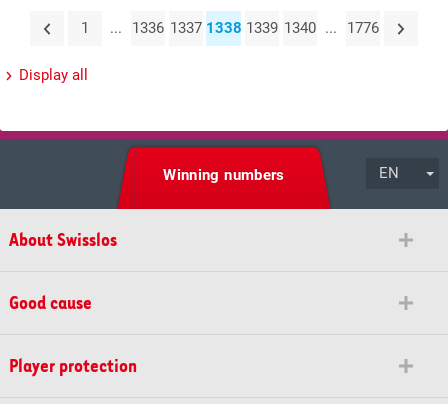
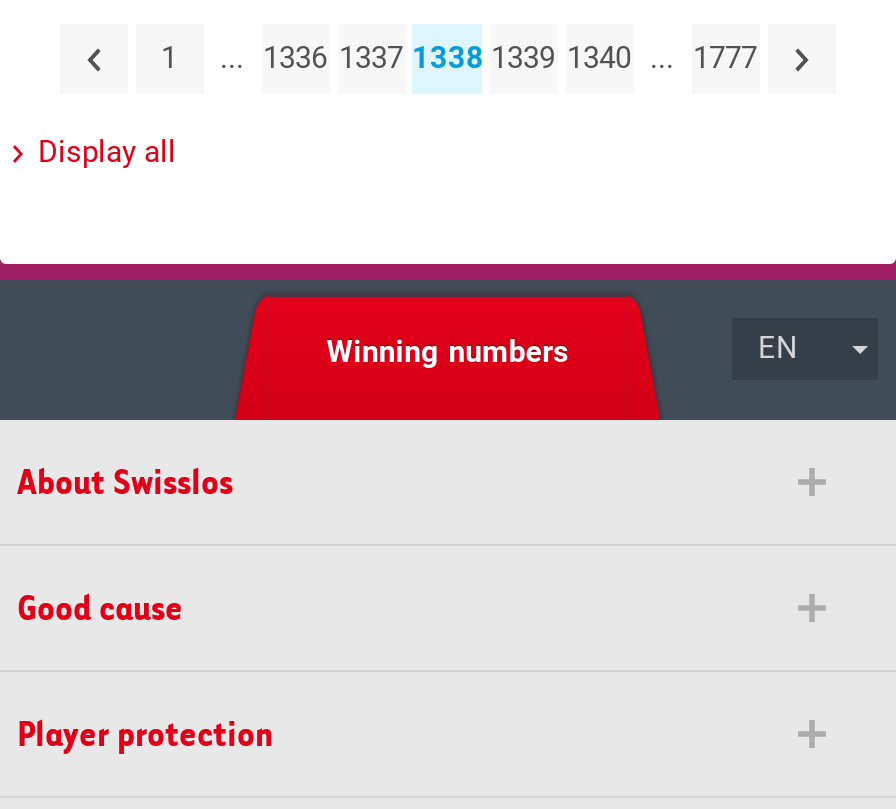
- 1 ... 1336 1337 1338 1339 1340 ... 1776
+ 1 ... 1336 1337 1338 1339 1340 ... 1777
